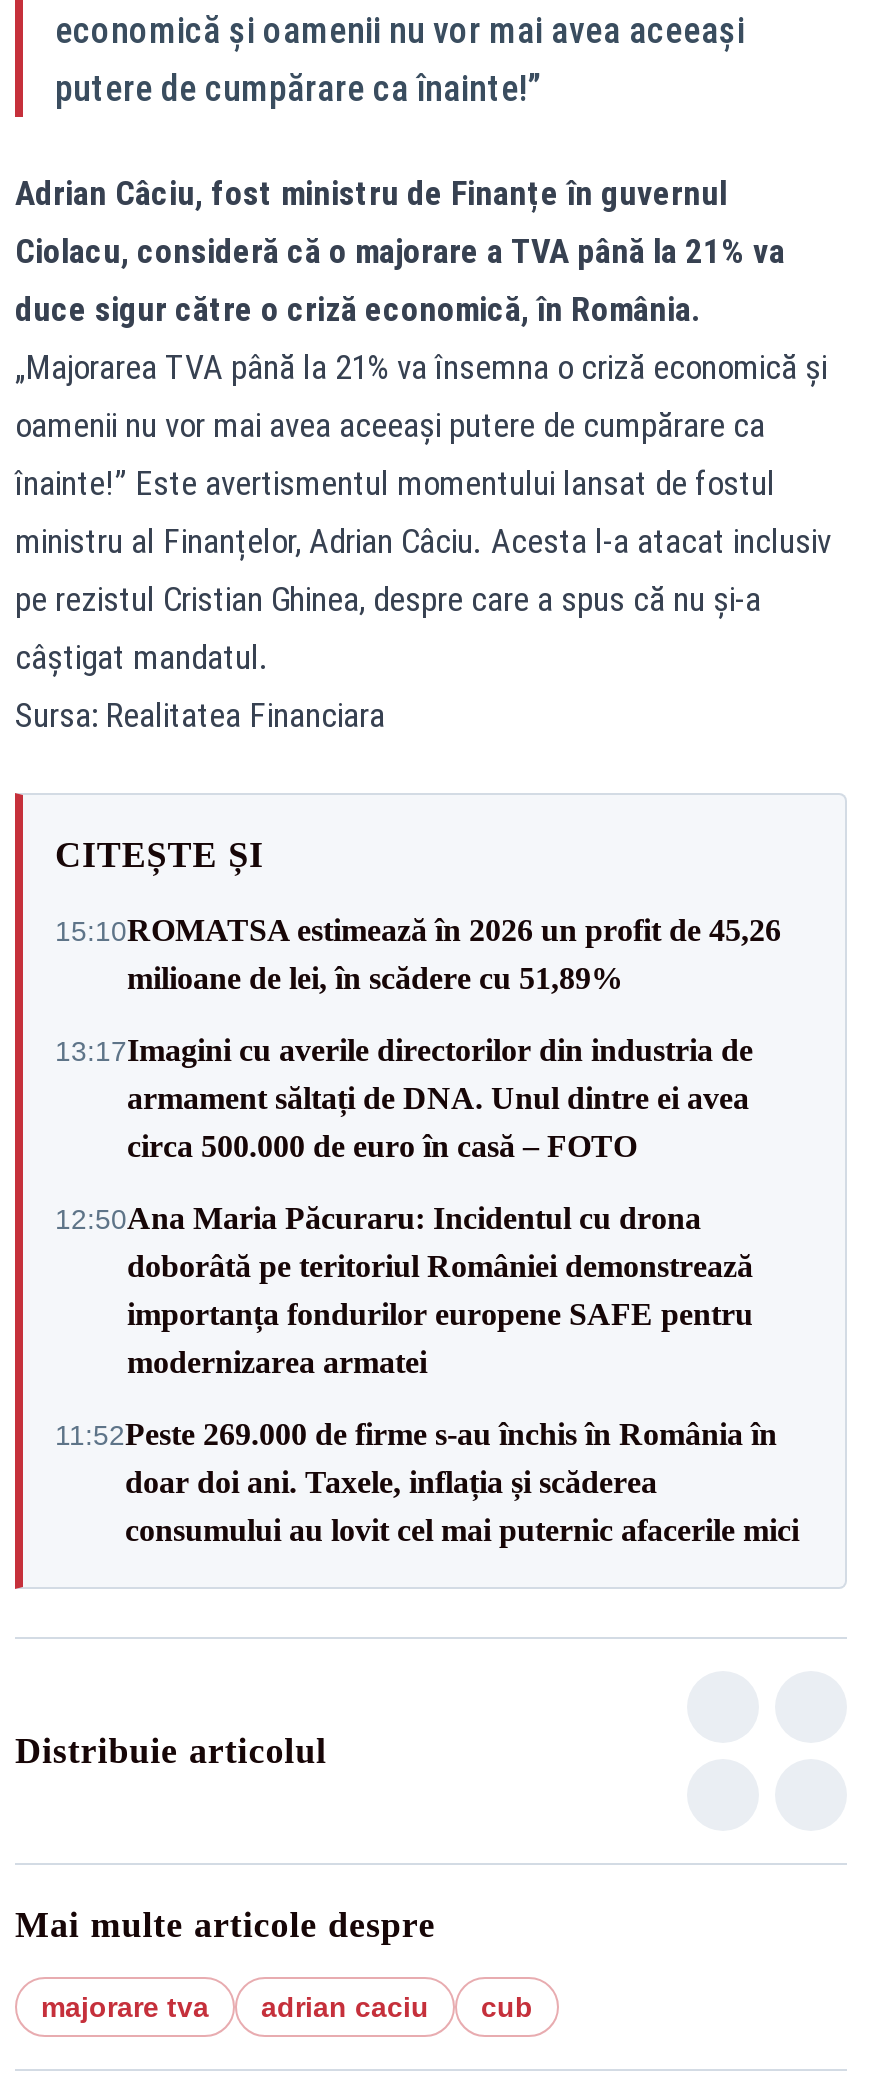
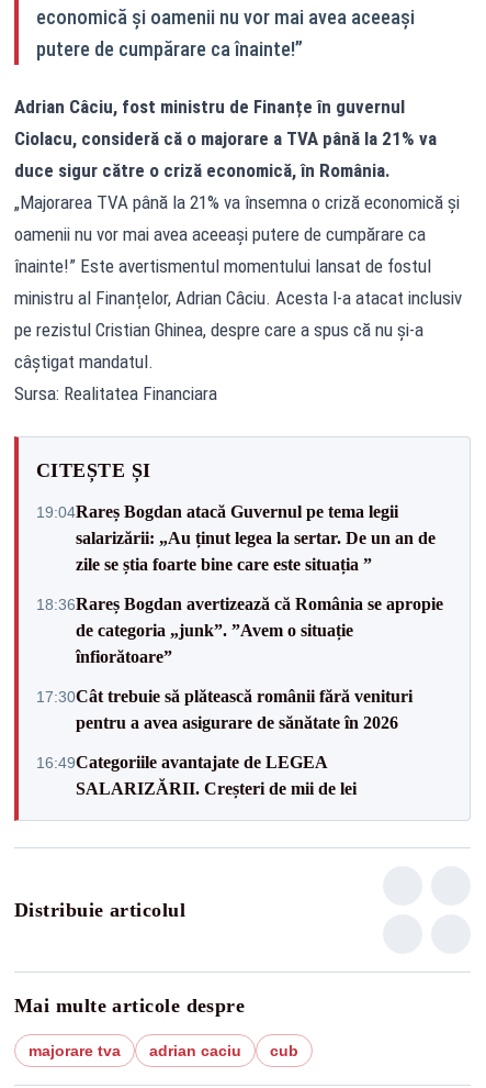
- 15:10ROMATSA estimează în 2026 un profit de 45,26
- milioane de lei, în scădere cu 51,89%
+ 19:04Rareș Bogdan atacă Guvernul pe tema legii
+ salarizării: „Au ținut legea la sertar. De un an de
+ zile se știa foarte bine care este situația ”

- 13:17Imagini cu averile directorilor din industria de
- armament săltați de DNA. Unul dintre ei avea
- circa 500.000 de euro în casă – FOTO
+ 18:36Rareș Bogdan avertizează că România se apropie
+ de categoria „junk”. ”Avem o situație
+ înfiorătoare”

- 12:50Ana Maria Păcuraru: Incidentul cu drona
- doborâtă pe teritoriul României demonstrează
- importanța fondurilor europene SAFE pentru
- modernizarea armatei
+ 17:30Cât trebuie să plătească românii fără venituri
+ pentru a avea asigurare de sănătate în 2026

- 11:52Peste 269.000 de firme s-au închis în România în
- doar doi ani. Taxele, inflația și scăderea
- consumului au lovit cel mai puternic afacerile mici
+ 16:49Categoriile avantajate de LEGEA
+ SALARIZĂRII. Creșteri de mii de lei
